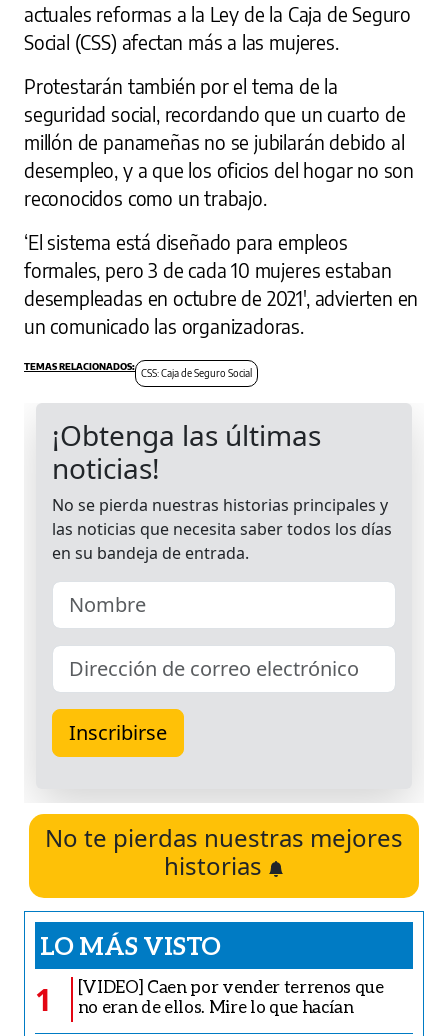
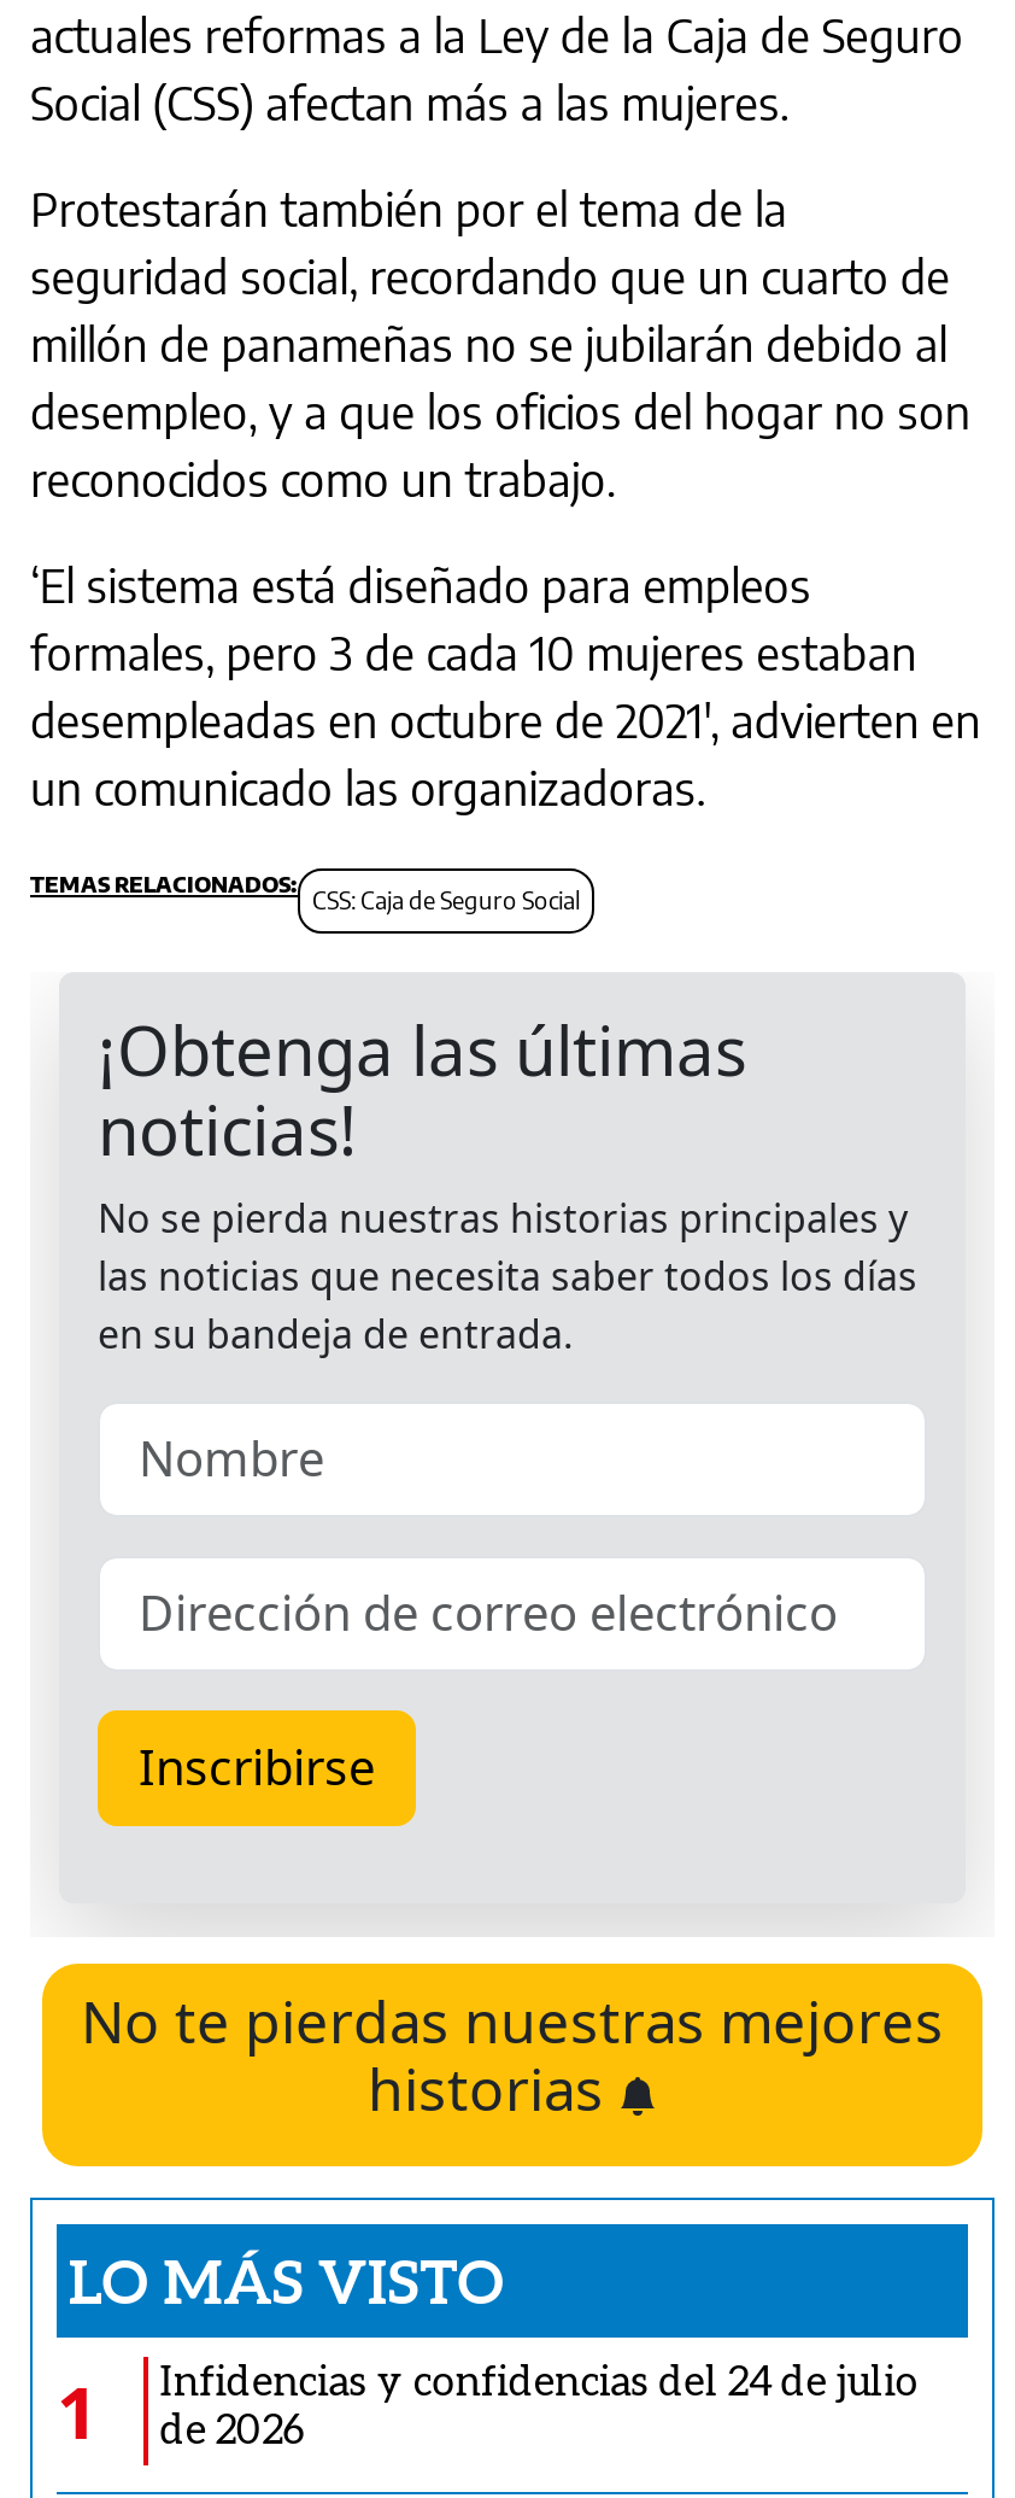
- [VIDEO] Caen por vender terrenos que
- no eran de ellos. Mire lo que hacían
+ Infidencias y confidencias del 24 de julio
+ de 2026
